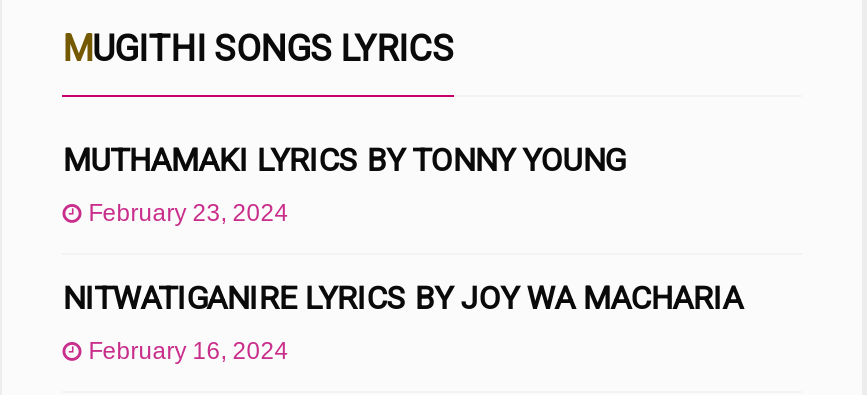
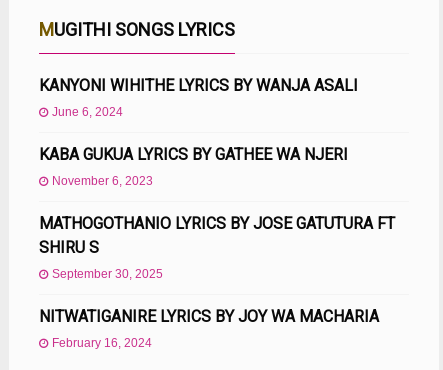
- MUTHAMAKI LYRICS BY TONNY YOUNG
- February 23, 2024
+ KANYONI WIHITHE LYRICS BY WANJA ASALI
+ June 6, 2024
+ KABA GUKUA LYRICS BY GATHEE WA NJERI
+ November 6, 2023
+ MATHOGOTHANIO LYRICS BY JOSE GATUTURA FT
+ SHIRU S
+ September 30, 2025
